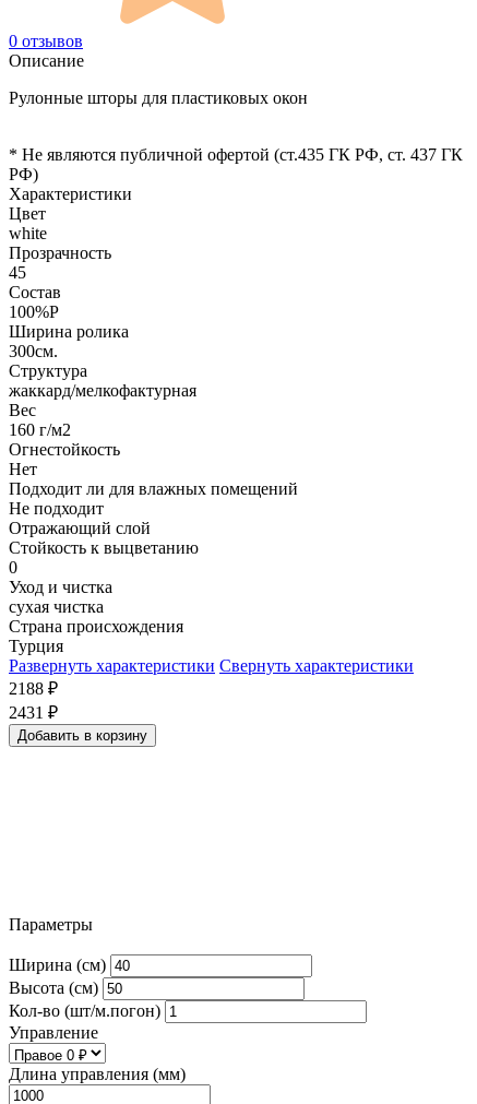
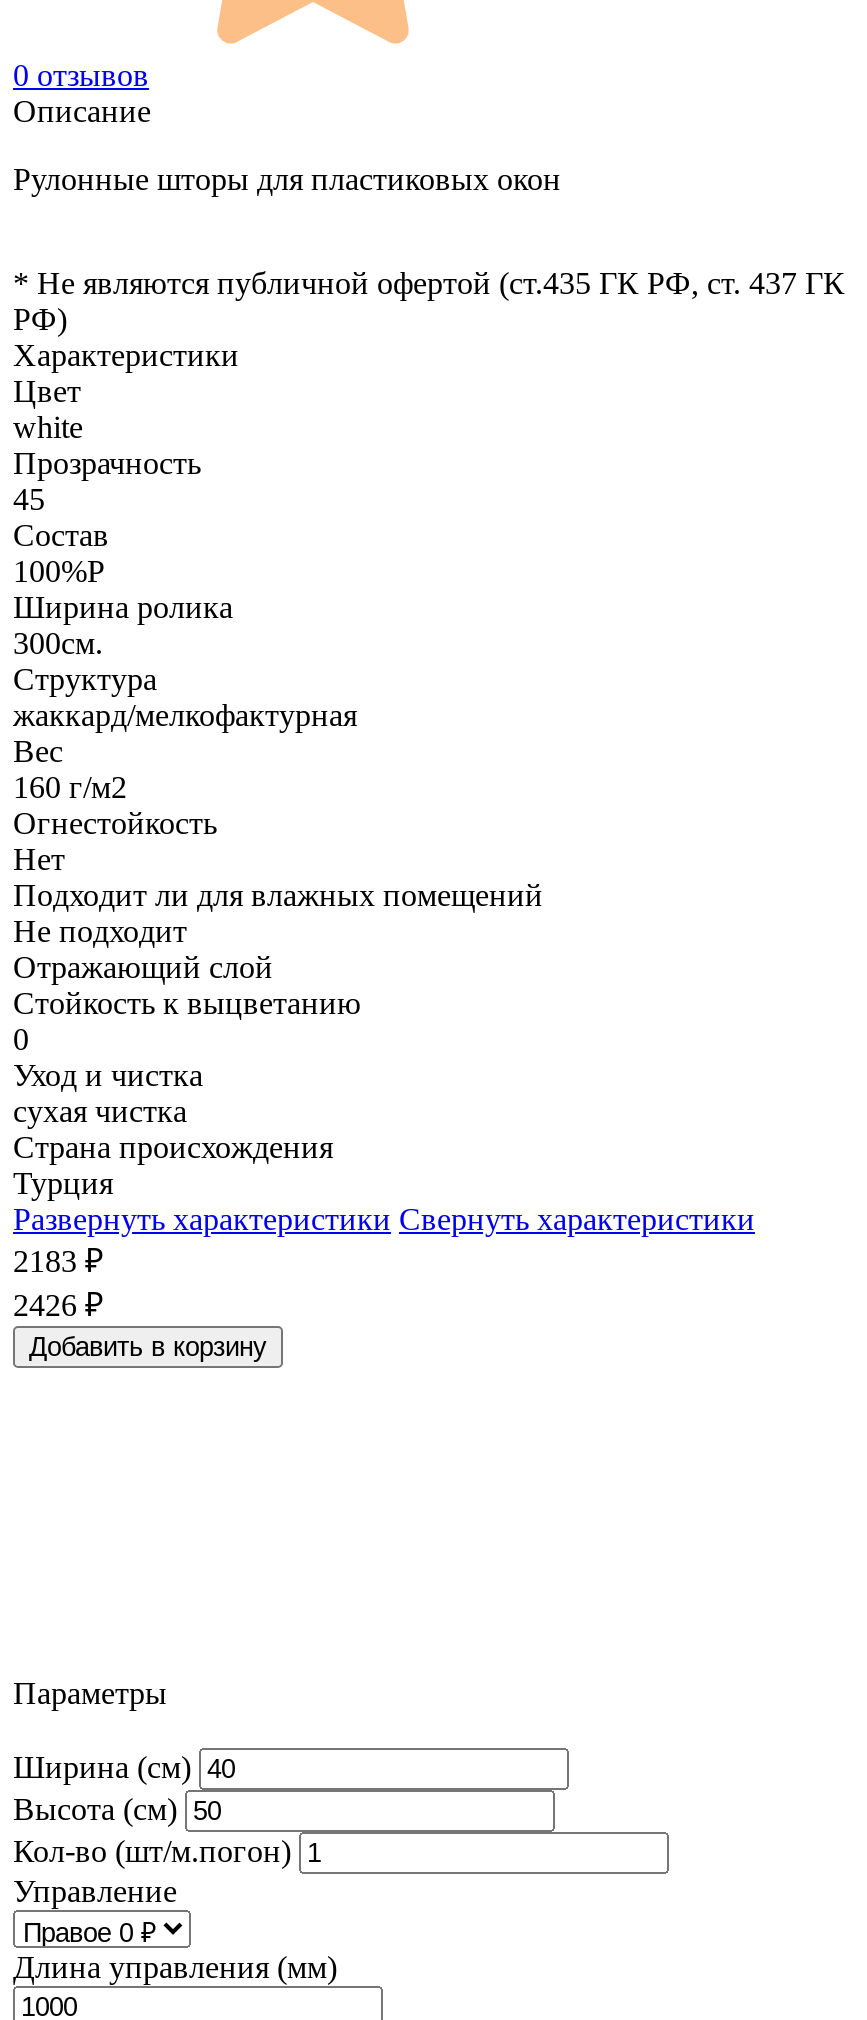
- 2188 ₽
+ 2183 ₽

- 2431 ₽
+ 2426 ₽
